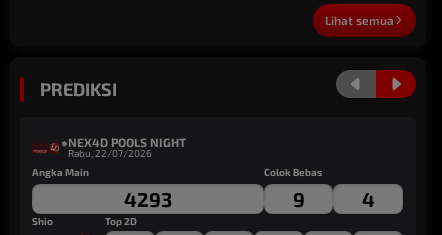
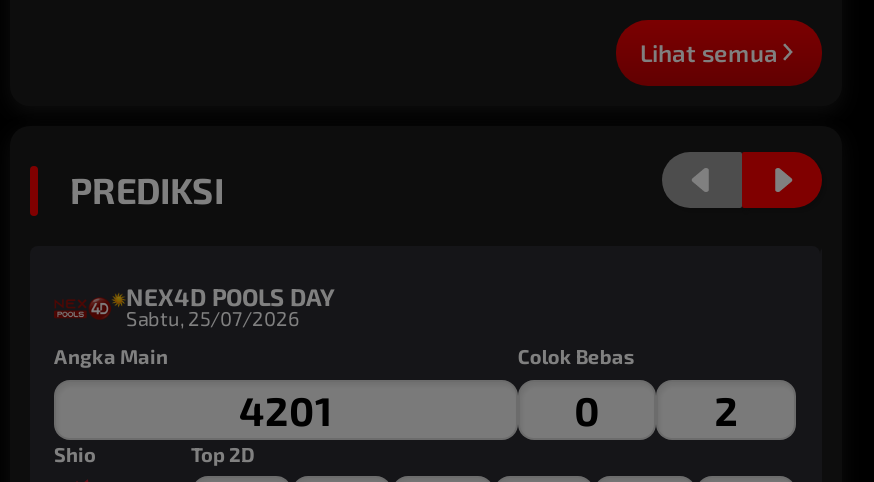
- NEX4D POOLS NIGHT
- Rabu, 22/07/2026
+ NEX4D POOLS DAY
+ Sabtu, 25/07/2026

- 4293
+ 4201

- 9
+ 0

- 4
+ 2
